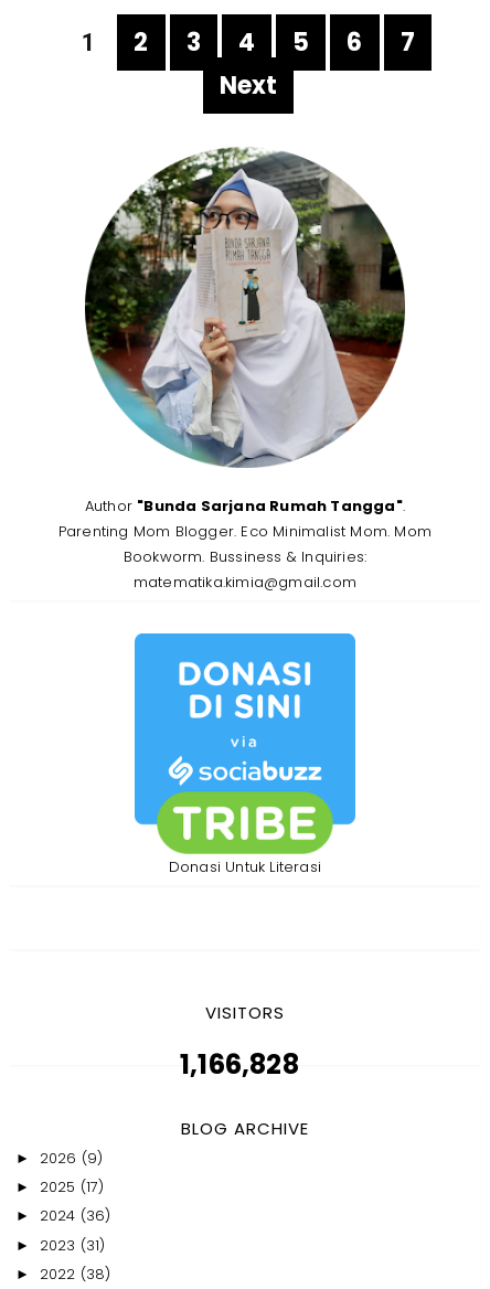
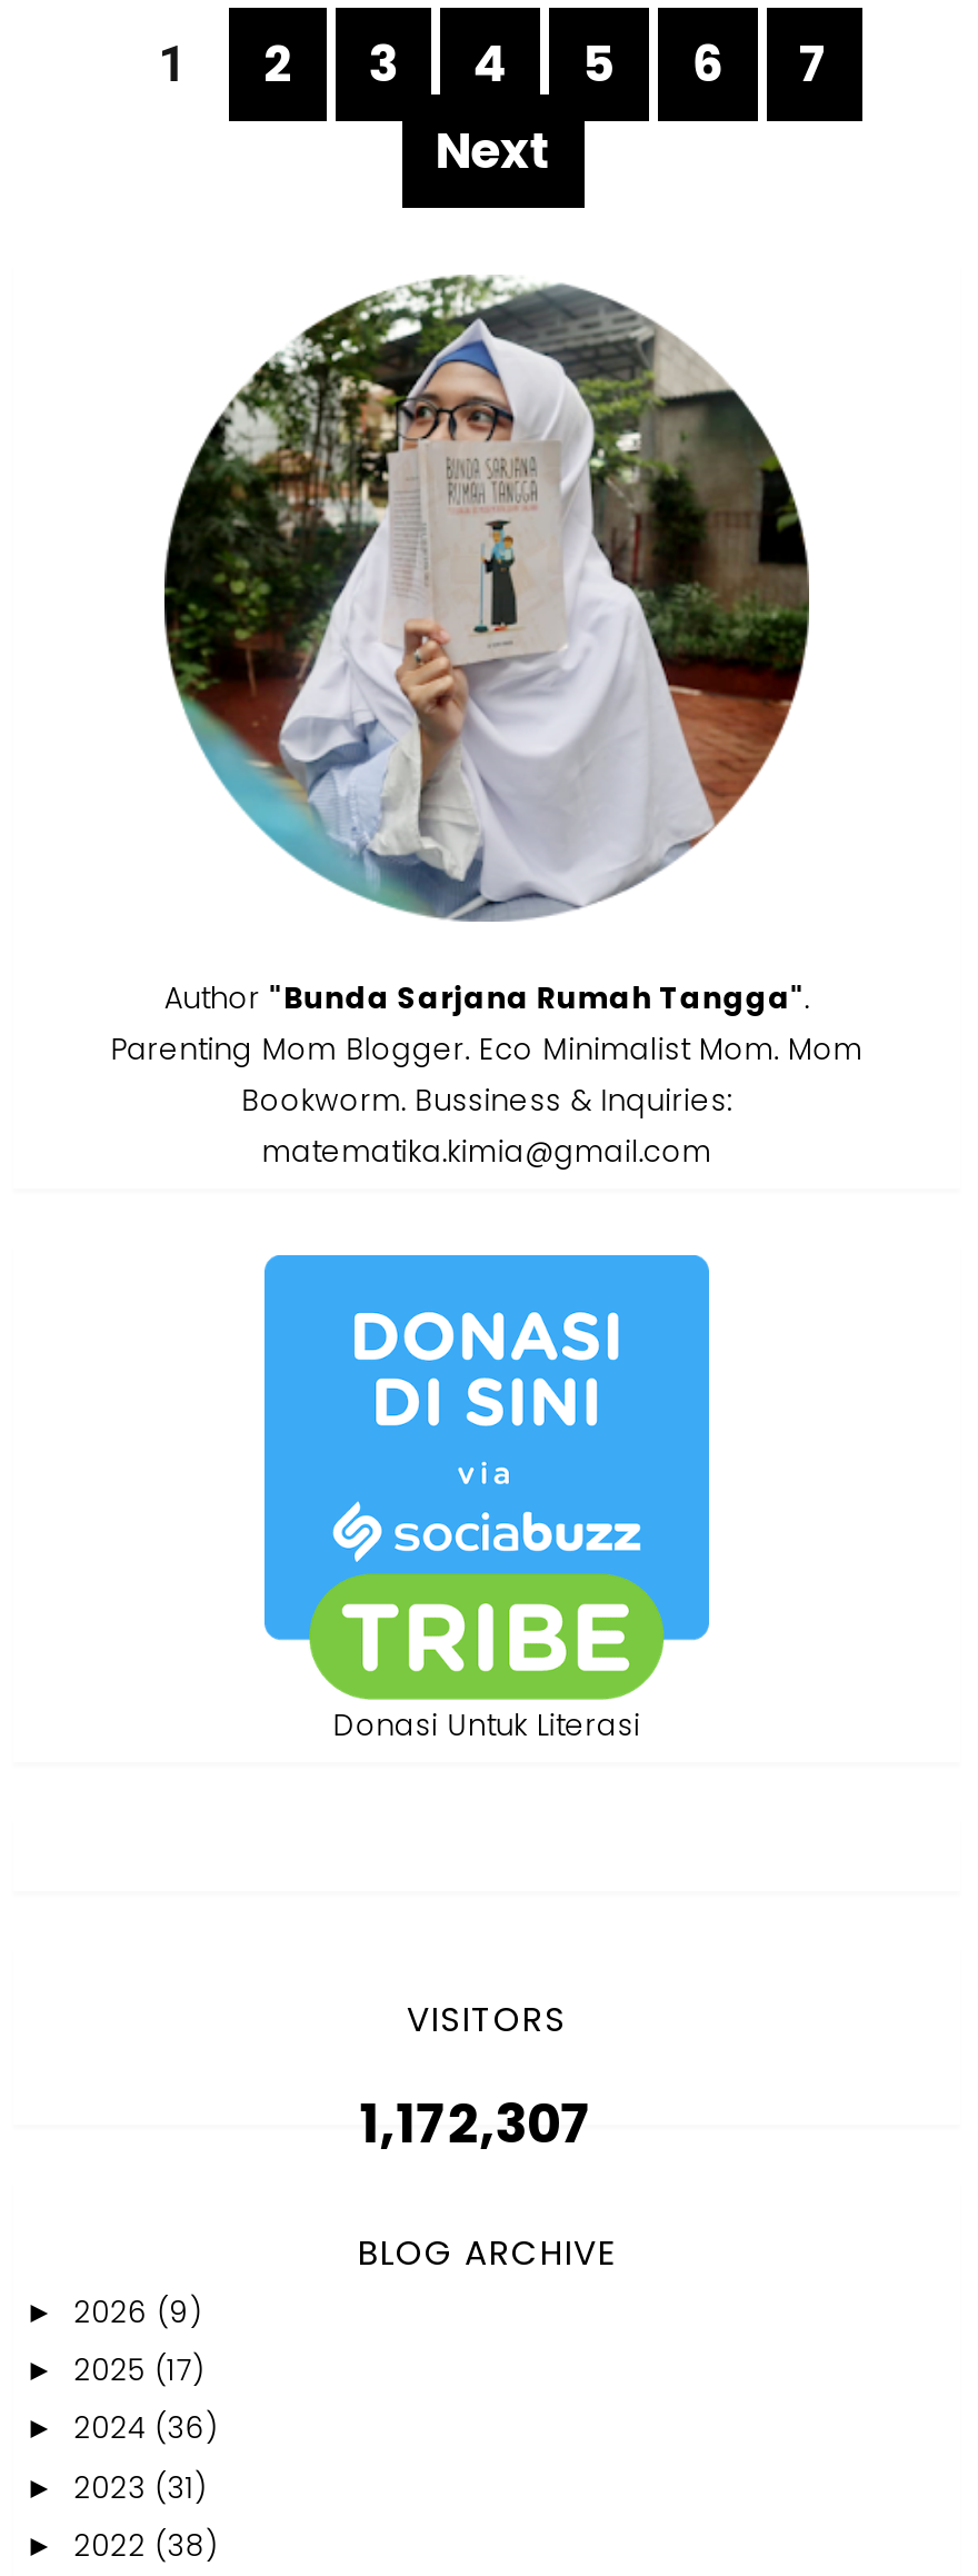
- 1,166,828
+ 1,172,307
